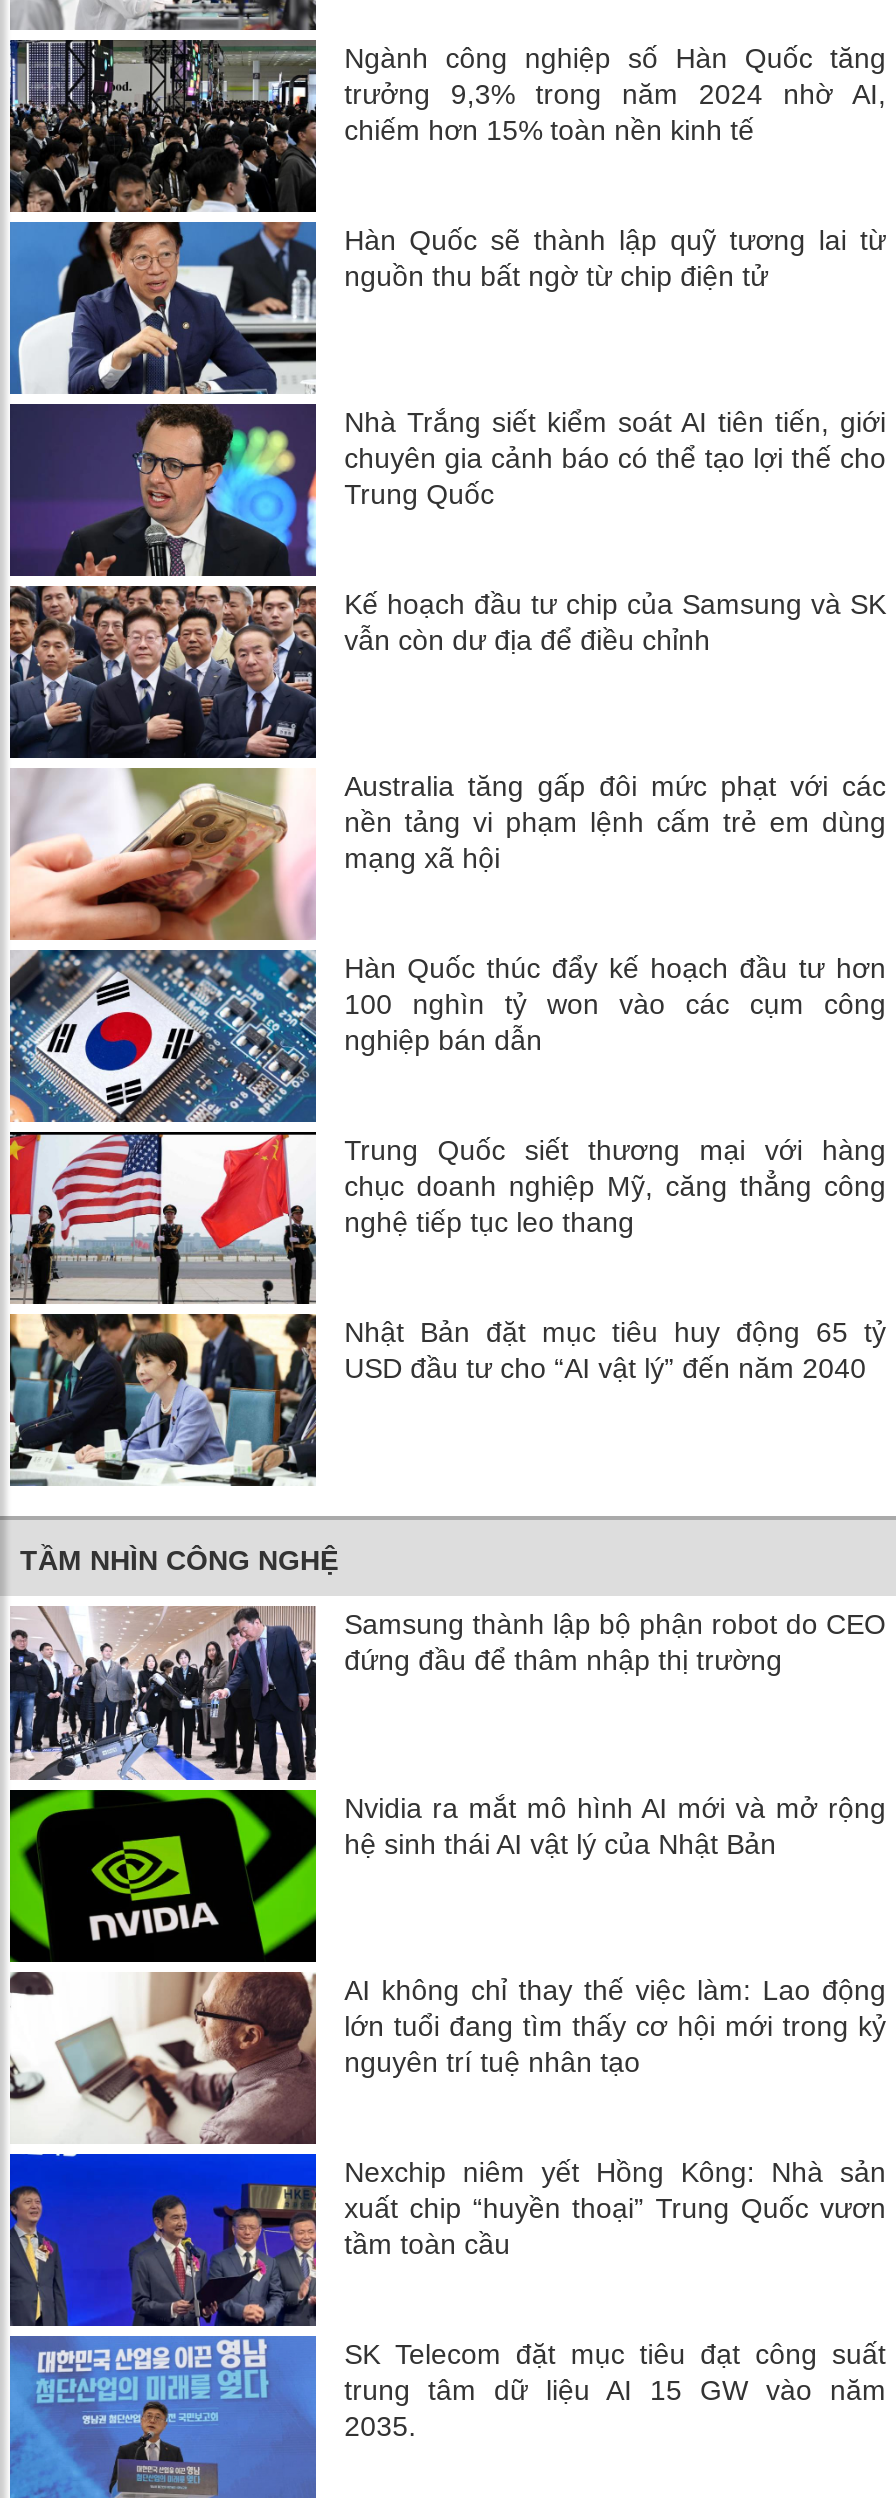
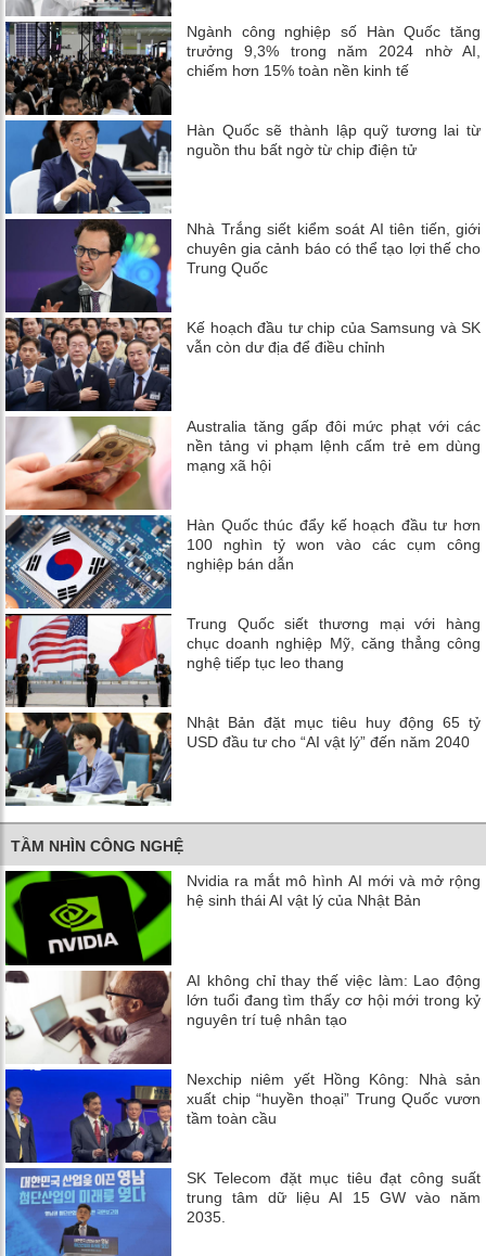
- [image]
- Samsung thành lập bộ phận robot do CEO
- đứng đầu để thâm nhập thị trường
